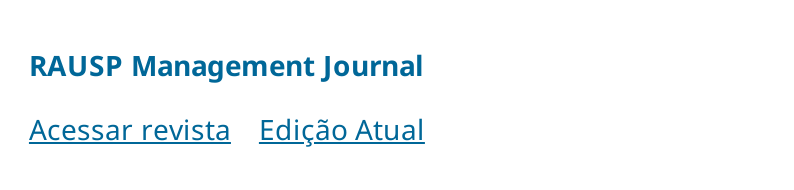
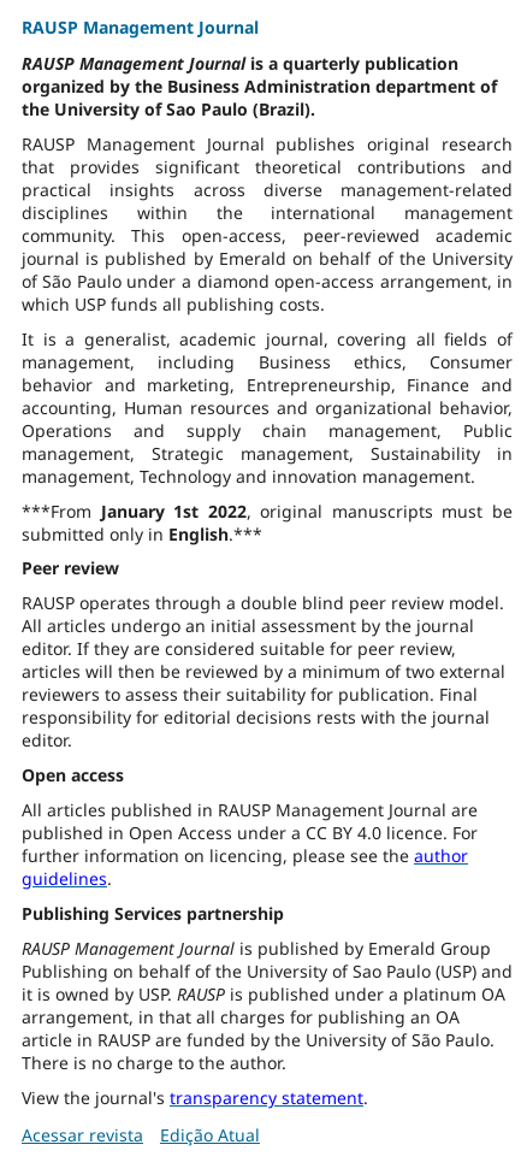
+ RAUSP Management Journal is a quarterly publication
+ organized by the Business Administration department of
+ the University of Sao Paulo (Brazil).
+ RAUSP Management Journal publishes original research
+ that provides significant theoretical contributions and
+ practical insights across diverse management-related
+ disciplines within the international management
+ community. This open-access, peer-reviewed academic
+ journal is published by Emerald on behalf of the University
+ of São Paulo under a diamond open-access arrangement, in
+ which USP funds all publishing costs.
+ It is a generalist, academic journal, covering all fields of
+ management, including Business ethics, Consumer
+ behavior and marketing, Entrepreneurship, Finance and
+ accounting, Human resources and organizational behavior,
+ Operations and supply chain management, Public
+ management, Strategic management, Sustainability in
+ management, Technology and innovation management.
+ ***From January 1st 2022, original manuscripts must be
+ submitted only in English.***
+ Peer review
+ RAUSP operates through a double blind peer review model.
+ All articles undergo an initial assessment by the journal
+ editor. If they are considered suitable for peer review,
+ articles will then be reviewed by a minimum of two external
+ reviewers to assess their suitability for publication. Final
+ responsibility for editorial decisions rests with the journal
+ editor.
+ Open access
+ All articles published in RAUSP Management Journal are
+ published in Open Access under a CC BY 4.0 licence. For
+ further information on licencing, please see the author
+ guidelines.
+ Publishing Services partnership
+ RAUSP Management Journal is published by Emerald Group
+ Publishing on behalf of the University of Sao Paulo (USP) and
+ it is owned by USP. RAUSP is published under a platinum OA
+ arrangement, in that all charges for publishing an OA
+ article in RAUSP are funded by the University of São Paulo.
+ There is no charge to the author.
+ View the journal's transparency statement.
